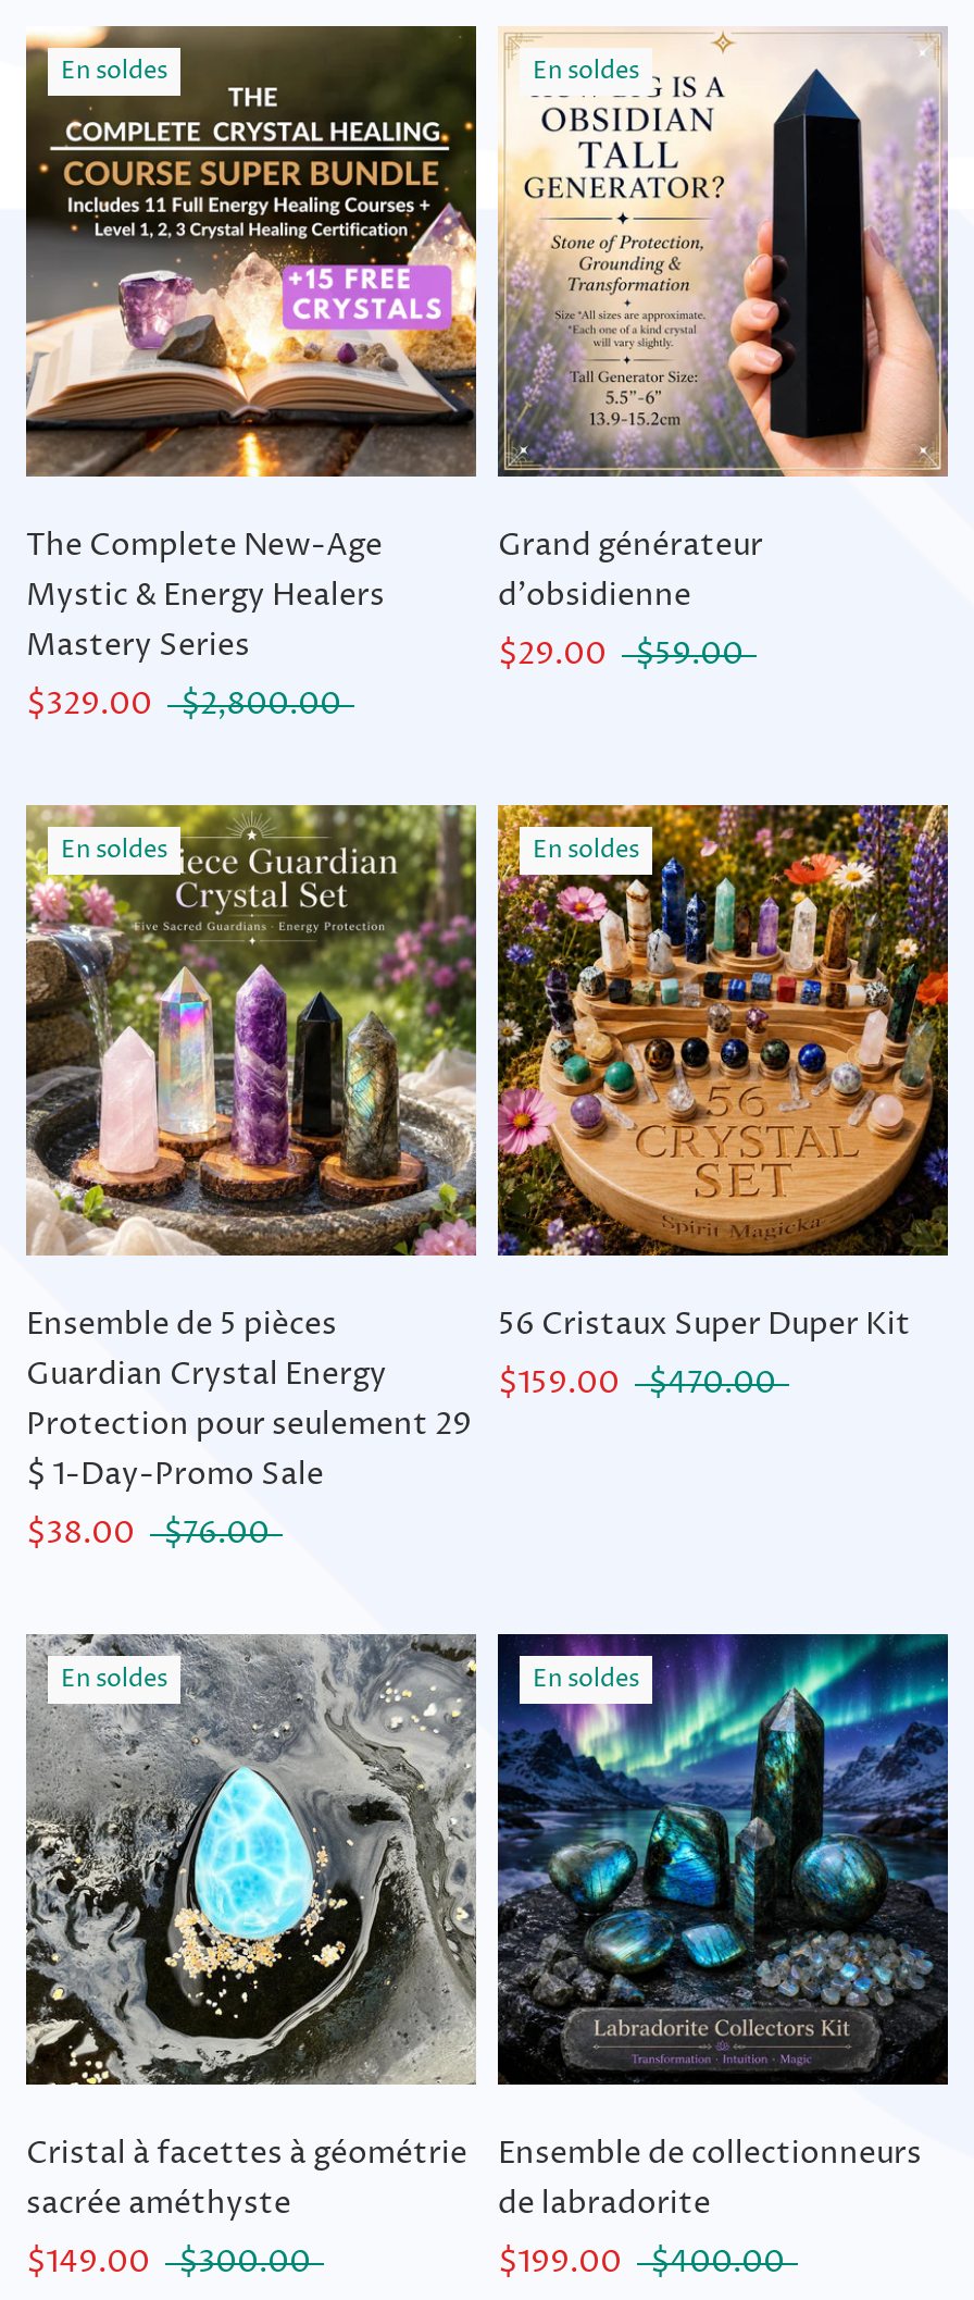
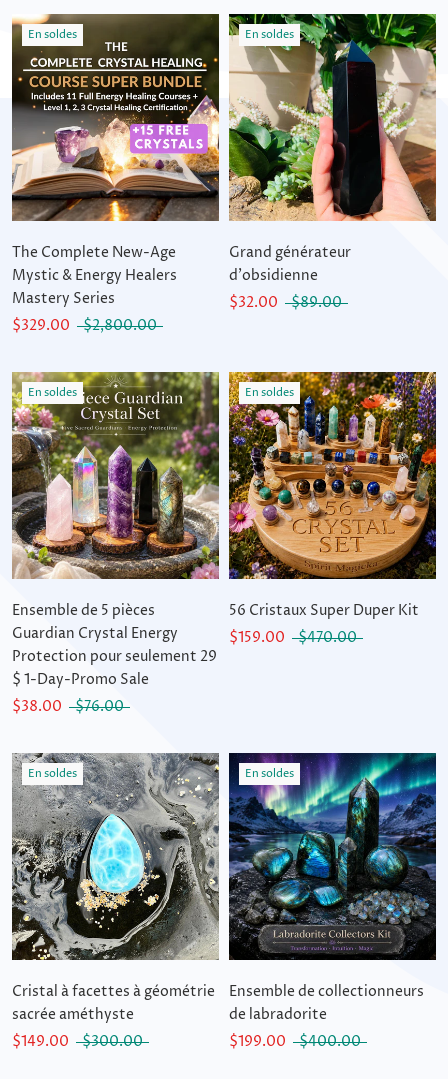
- [image]
+ [image]

- $29.00
+ $32.00

- $59.00
+ $89.00
